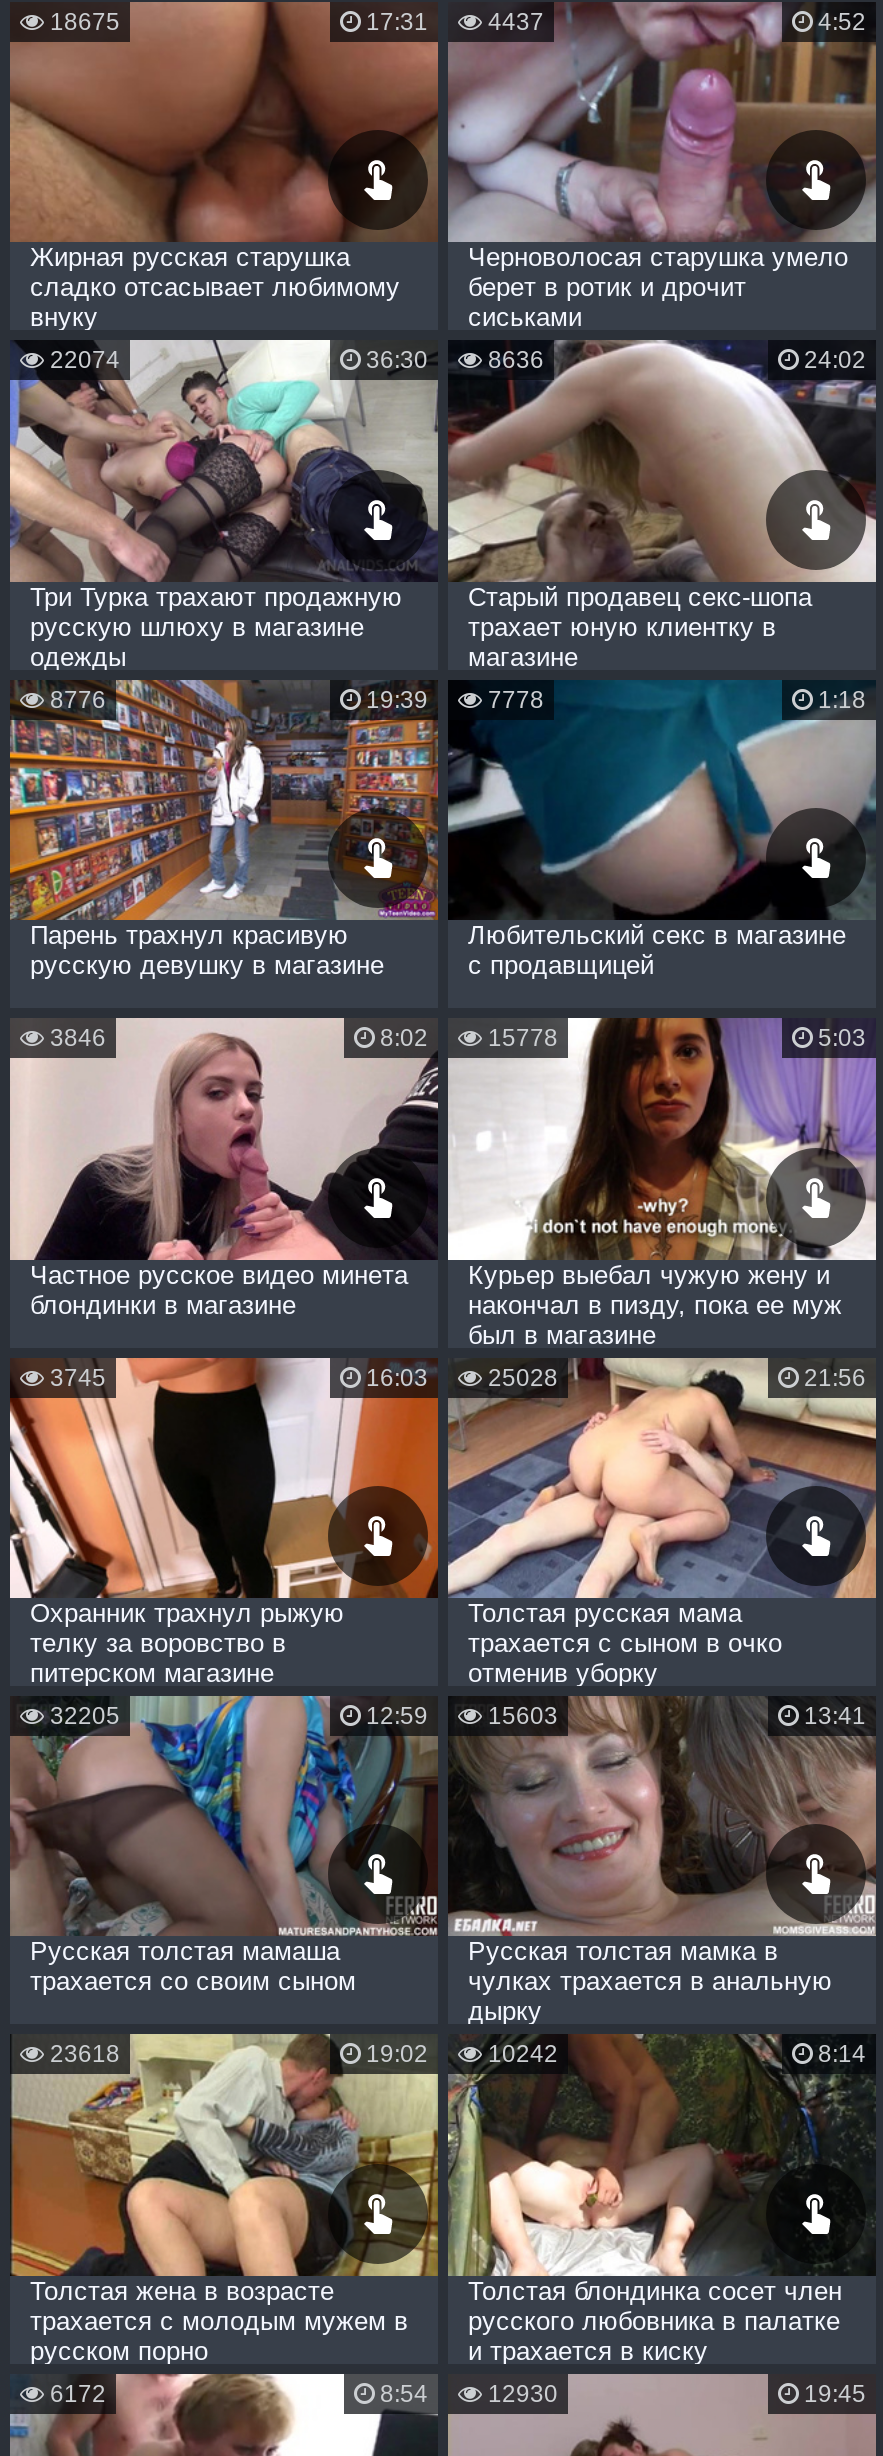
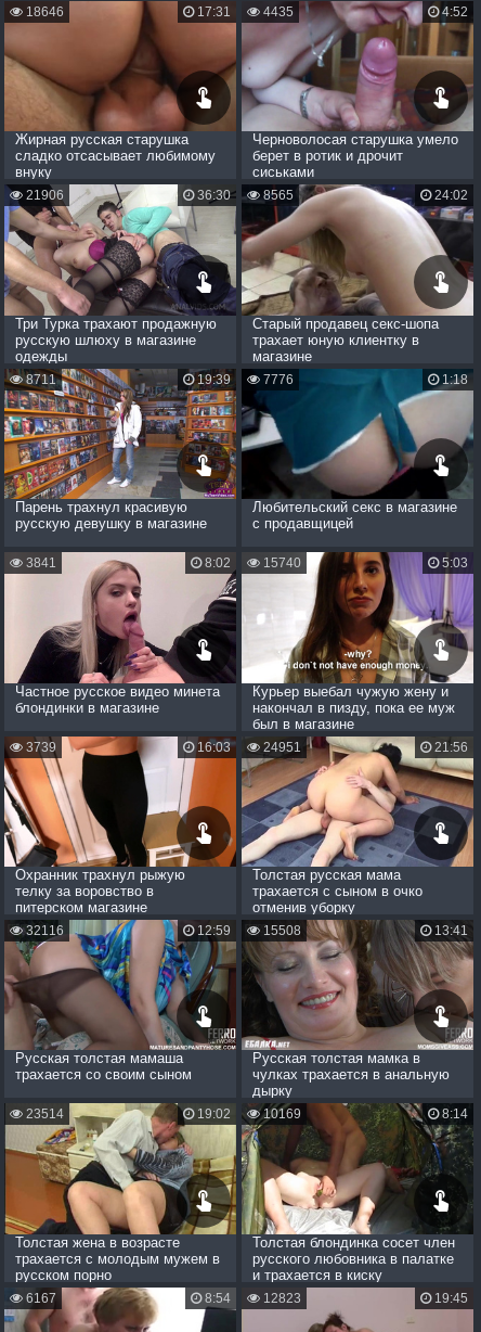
- 18675
+ 18646

- 4437
+ 4435

- 22074
+ 21906

- 36:30 8636
+ 36:30 8565

- 8776
+ 8711

- 19:39 7778
+ 19:39 7776

- 3846
+ 3841

- 8:02 15778
+ 8:02 15740

- 3745
+ 3739

- 16:03 25028
+ 16:03 24951

- 32205
+ 32116

- 12:59 15603
+ 12:59 15508

- 23618
+ 23514

- 19:02 10242
+ 19:02 10169

- 6172
+ 6167

- 8:54 12930
+ 8:54 12823
